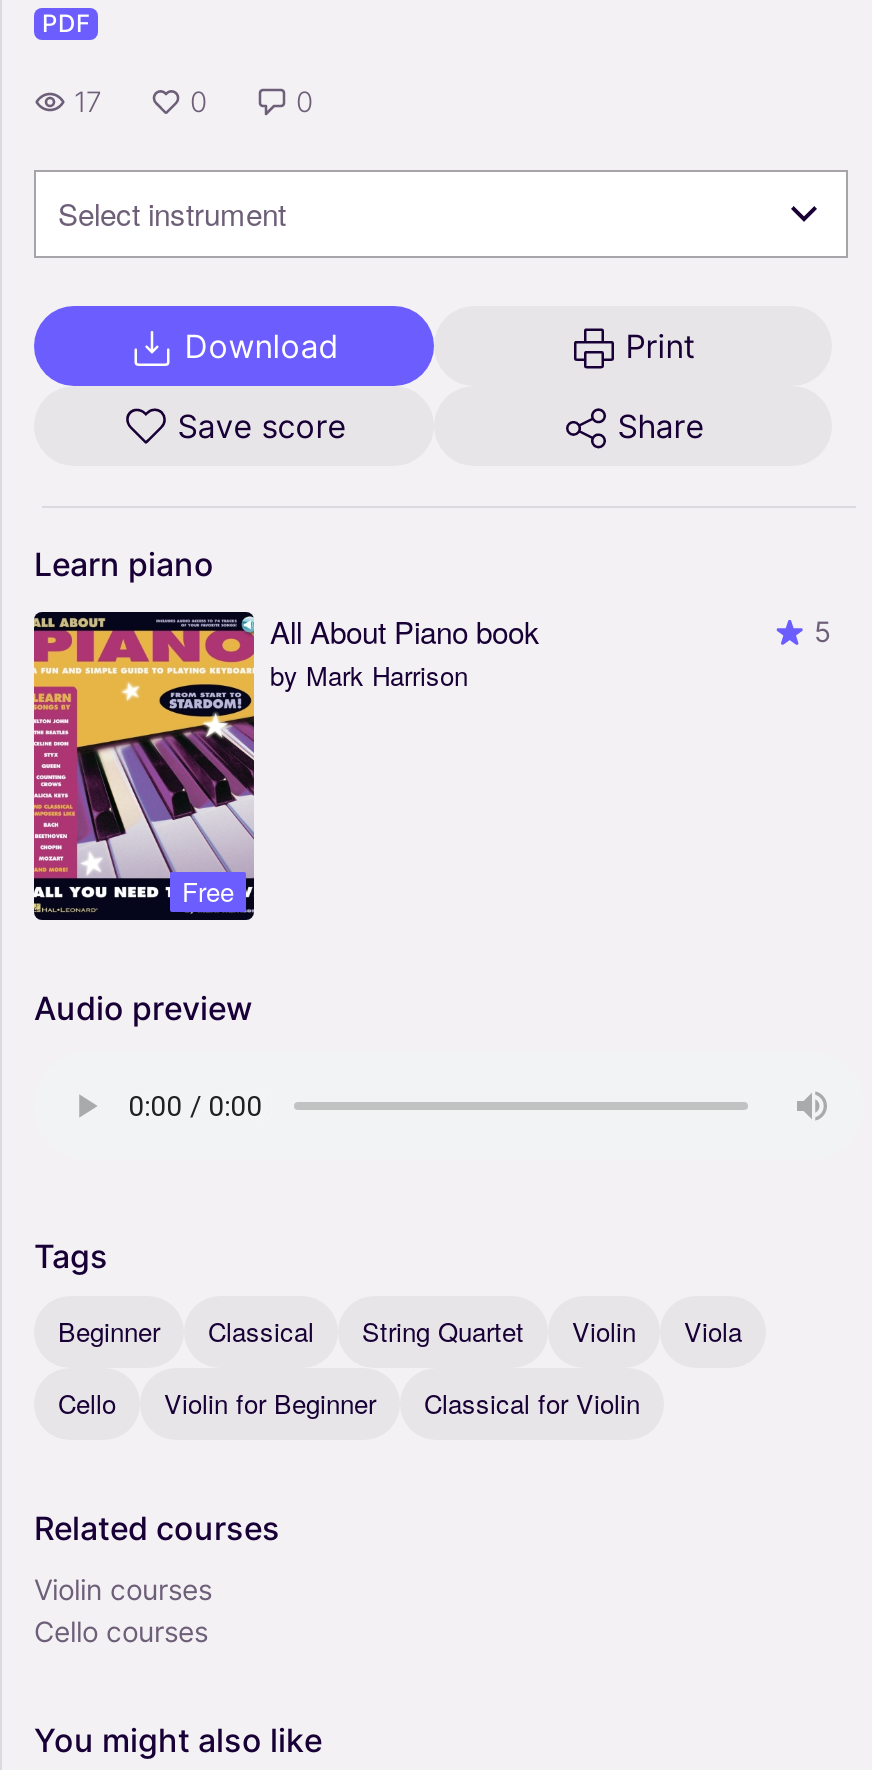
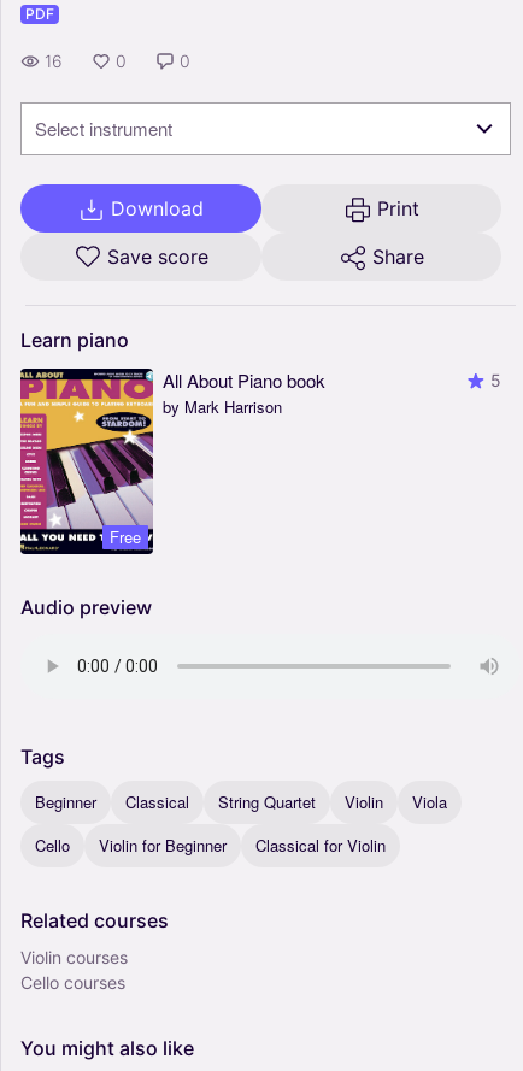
- 17
+ 16
